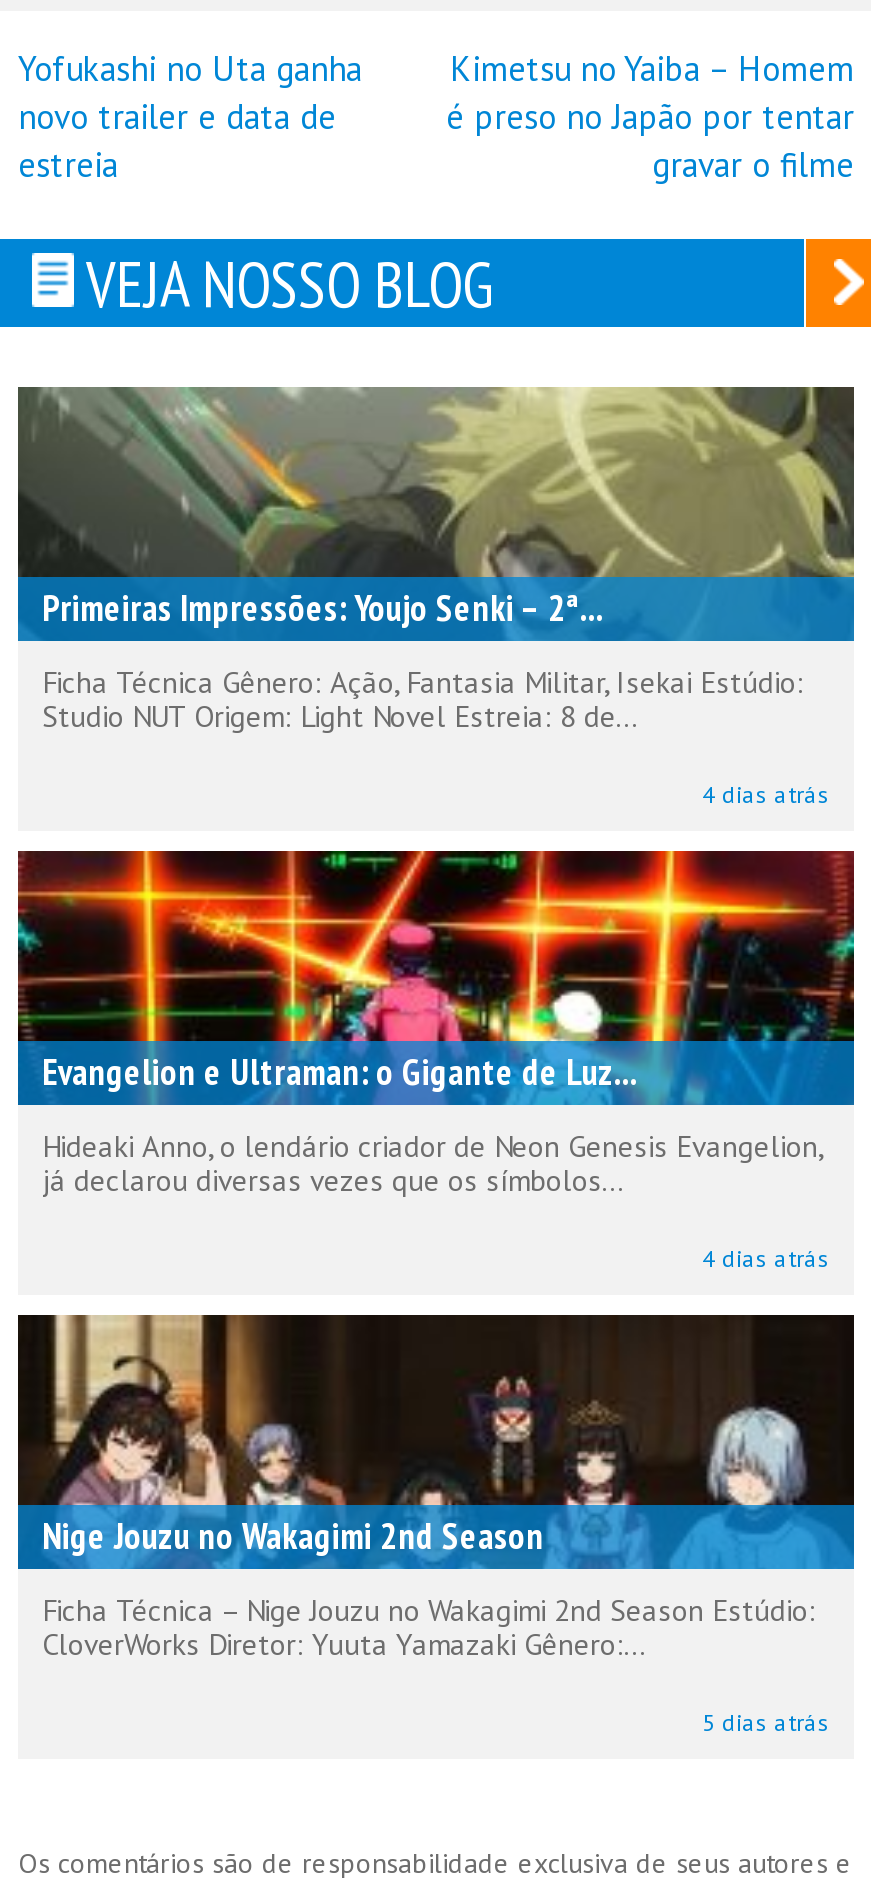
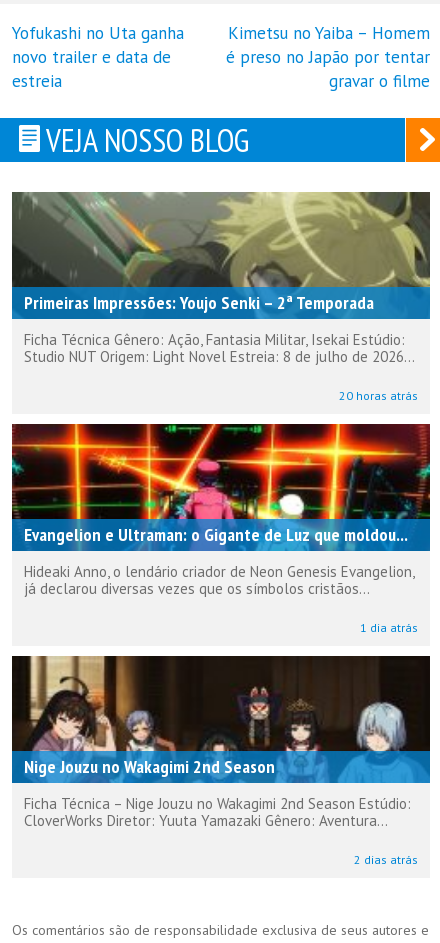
- Primeiras Impressões: Youjo Senki – 2ª...
+ Primeiras Impressões: Youjo Senki – 2ª Temporada

- Studio NUT Origem: Light Novel Estreia: 8 de...
+ Studio NUT Origem: Light Novel Estreia: 8 de julho de 2026...

- 4 dias atrás
+ 20 horas atrás

- Evangelion e Ultraman: o Gigante de Luz...
+ Evangelion e Ultraman: o Gigante de Luz que moldou...

- já declarou diversas vezes que os símbolos...
+ já declarou diversas vezes que os símbolos cristãos...

- 4 dias atrás
+ 1 dia atrás

- CloverWorks Diretor: Yuuta Yamazaki Gênero:...
+ CloverWorks Diretor: Yuuta Yamazaki Gênero: Aventura...

- 5 dias atrás
+ 2 dias atrás
